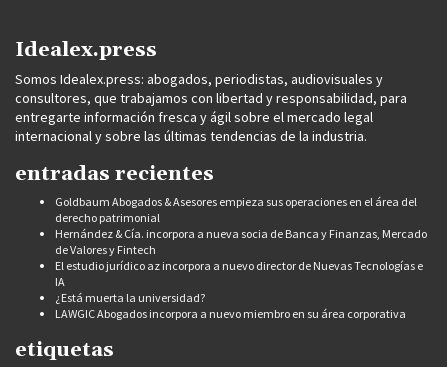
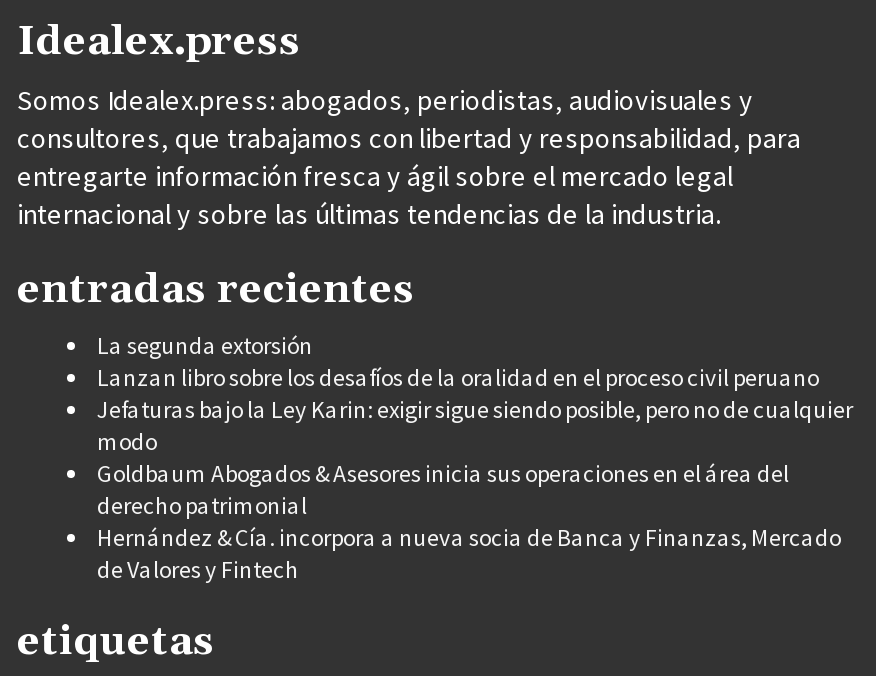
- Goldbaum Abogados & Asesores empieza sus operaciones en el área del
+ La segunda extorsión
+ Lanzan libro sobre los desafíos de la oralidad en el proceso civil peruano
+ Jefaturas bajo la Ley Karin: exigir sigue siendo posible, pero no de cualquier
+ modo
+ Goldbaum Abogados & Asesores inicia sus operaciones en el área del

moved down: derecho patrimonial | Hernández & Cía. incorpora a nueva socia de Banca y Finanzas, Mercado | de Valores y Fintech

- El estudio jurídico az incorpora a nuevo director de Nuevas Tecnologías e
- IA
- ¿Está muerta la universidad?
- LAWGIC Abogados incorpora a nuevo miembro en su área corporativa
